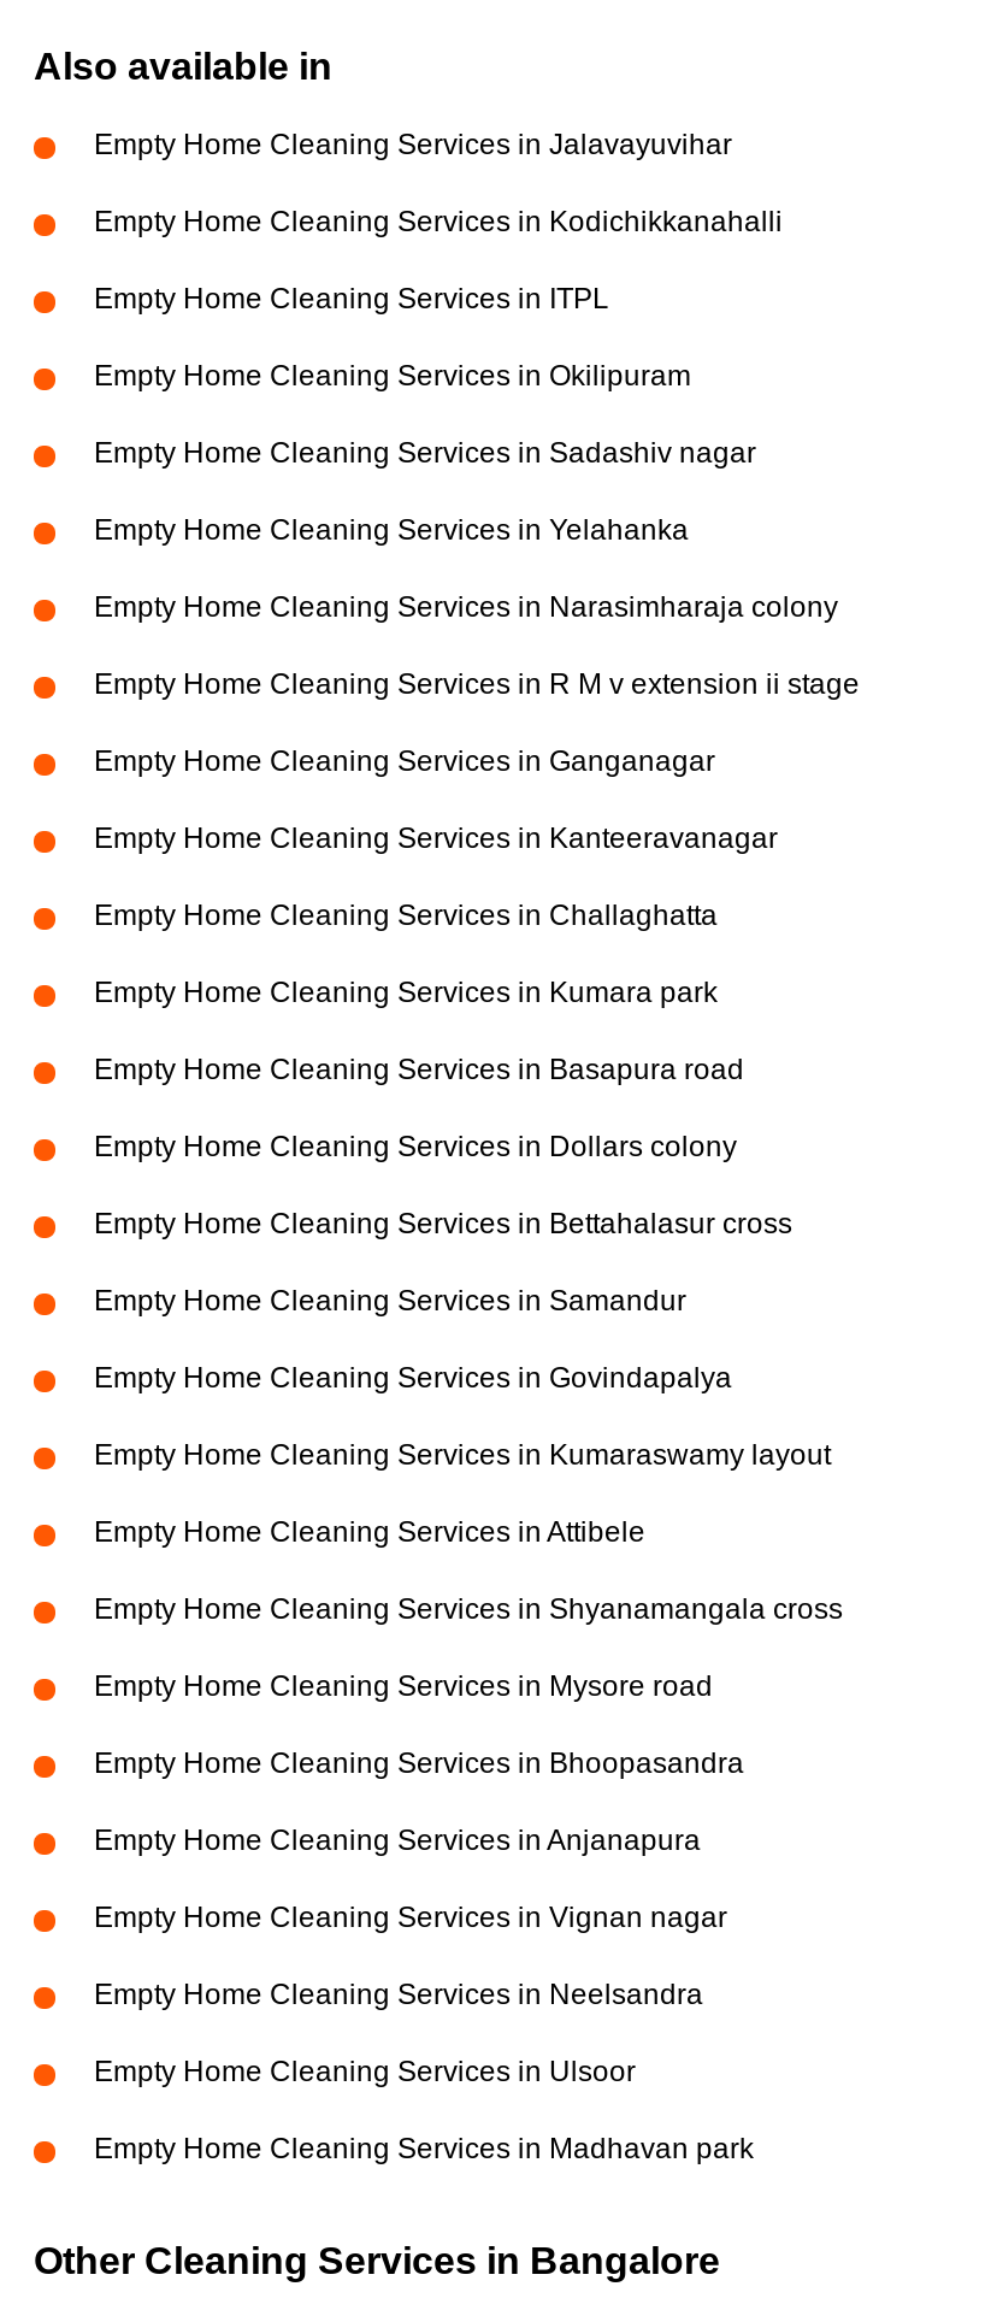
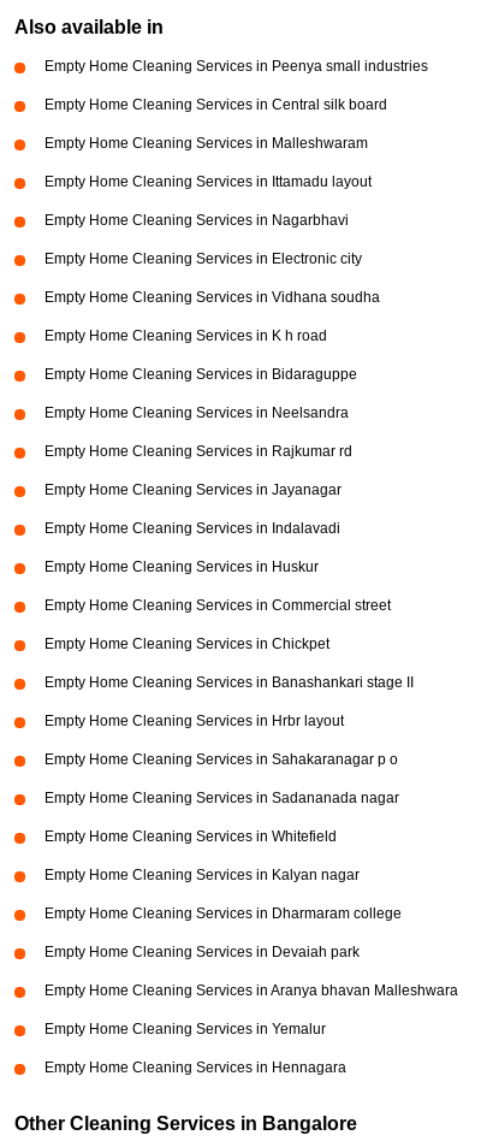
- Empty Home Cleaning Services in Jalavayuvihar
- Empty Home Cleaning Services in Kodichikkanahalli
- Empty Home Cleaning Services in ITPL
- Empty Home Cleaning Services in Okilipuram
- Empty Home Cleaning Services in Sadashiv nagar
- Empty Home Cleaning Services in Yelahanka
- Empty Home Cleaning Services in Narasimharaja colony
- Empty Home Cleaning Services in R M v extension ii stage
- Empty Home Cleaning Services in Ganganagar
- Empty Home Cleaning Services in Kanteeravanagar
- Empty Home Cleaning Services in Challaghatta
- Empty Home Cleaning Services in Kumara park
- Empty Home Cleaning Services in Basapura road
- Empty Home Cleaning Services in Dollars colony
- Empty Home Cleaning Services in Bettahalasur cross
- Empty Home Cleaning Services in Samandur
- Empty Home Cleaning Services in Govindapalya
- Empty Home Cleaning Services in Kumaraswamy layout
- Empty Home Cleaning Services in Attibele
- Empty Home Cleaning Services in Shyanamangala cross
- Empty Home Cleaning Services in Mysore road
- Empty Home Cleaning Services in Bhoopasandra
- Empty Home Cleaning Services in Anjanapura
- Empty Home Cleaning Services in Vignan nagar
+ Empty Home Cleaning Services in Peenya small industries
+ Empty Home Cleaning Services in Central silk board
+ Empty Home Cleaning Services in Malleshwaram
+ Empty Home Cleaning Services in Ittamadu layout
+ Empty Home Cleaning Services in Nagarbhavi
+ Empty Home Cleaning Services in Electronic city
+ Empty Home Cleaning Services in Vidhana soudha
+ Empty Home Cleaning Services in K h road
+ Empty Home Cleaning Services in Bidaraguppe

moved up: Empty Home Cleaning Services in Neelsandra

- Empty Home Cleaning Services in Ulsoor
- Empty Home Cleaning Services in Madhavan park
+ Empty Home Cleaning Services in Rajkumar rd
+ Empty Home Cleaning Services in Jayanagar
+ Empty Home Cleaning Services in Indalavadi
+ Empty Home Cleaning Services in Huskur
+ Empty Home Cleaning Services in Commercial street
+ Empty Home Cleaning Services in Chickpet
+ Empty Home Cleaning Services in Banashankari stage II
+ Empty Home Cleaning Services in Hrbr layout
+ Empty Home Cleaning Services in Sahakaranagar p o
+ Empty Home Cleaning Services in Sadananada nagar
+ Empty Home Cleaning Services in Whitefield
+ Empty Home Cleaning Services in Kalyan nagar
+ Empty Home Cleaning Services in Dharmaram college
+ Empty Home Cleaning Services in Devaiah park
+ Empty Home Cleaning Services in Aranya bhavan Malleshwara
+ Empty Home Cleaning Services in Yemalur
+ Empty Home Cleaning Services in Hennagara
